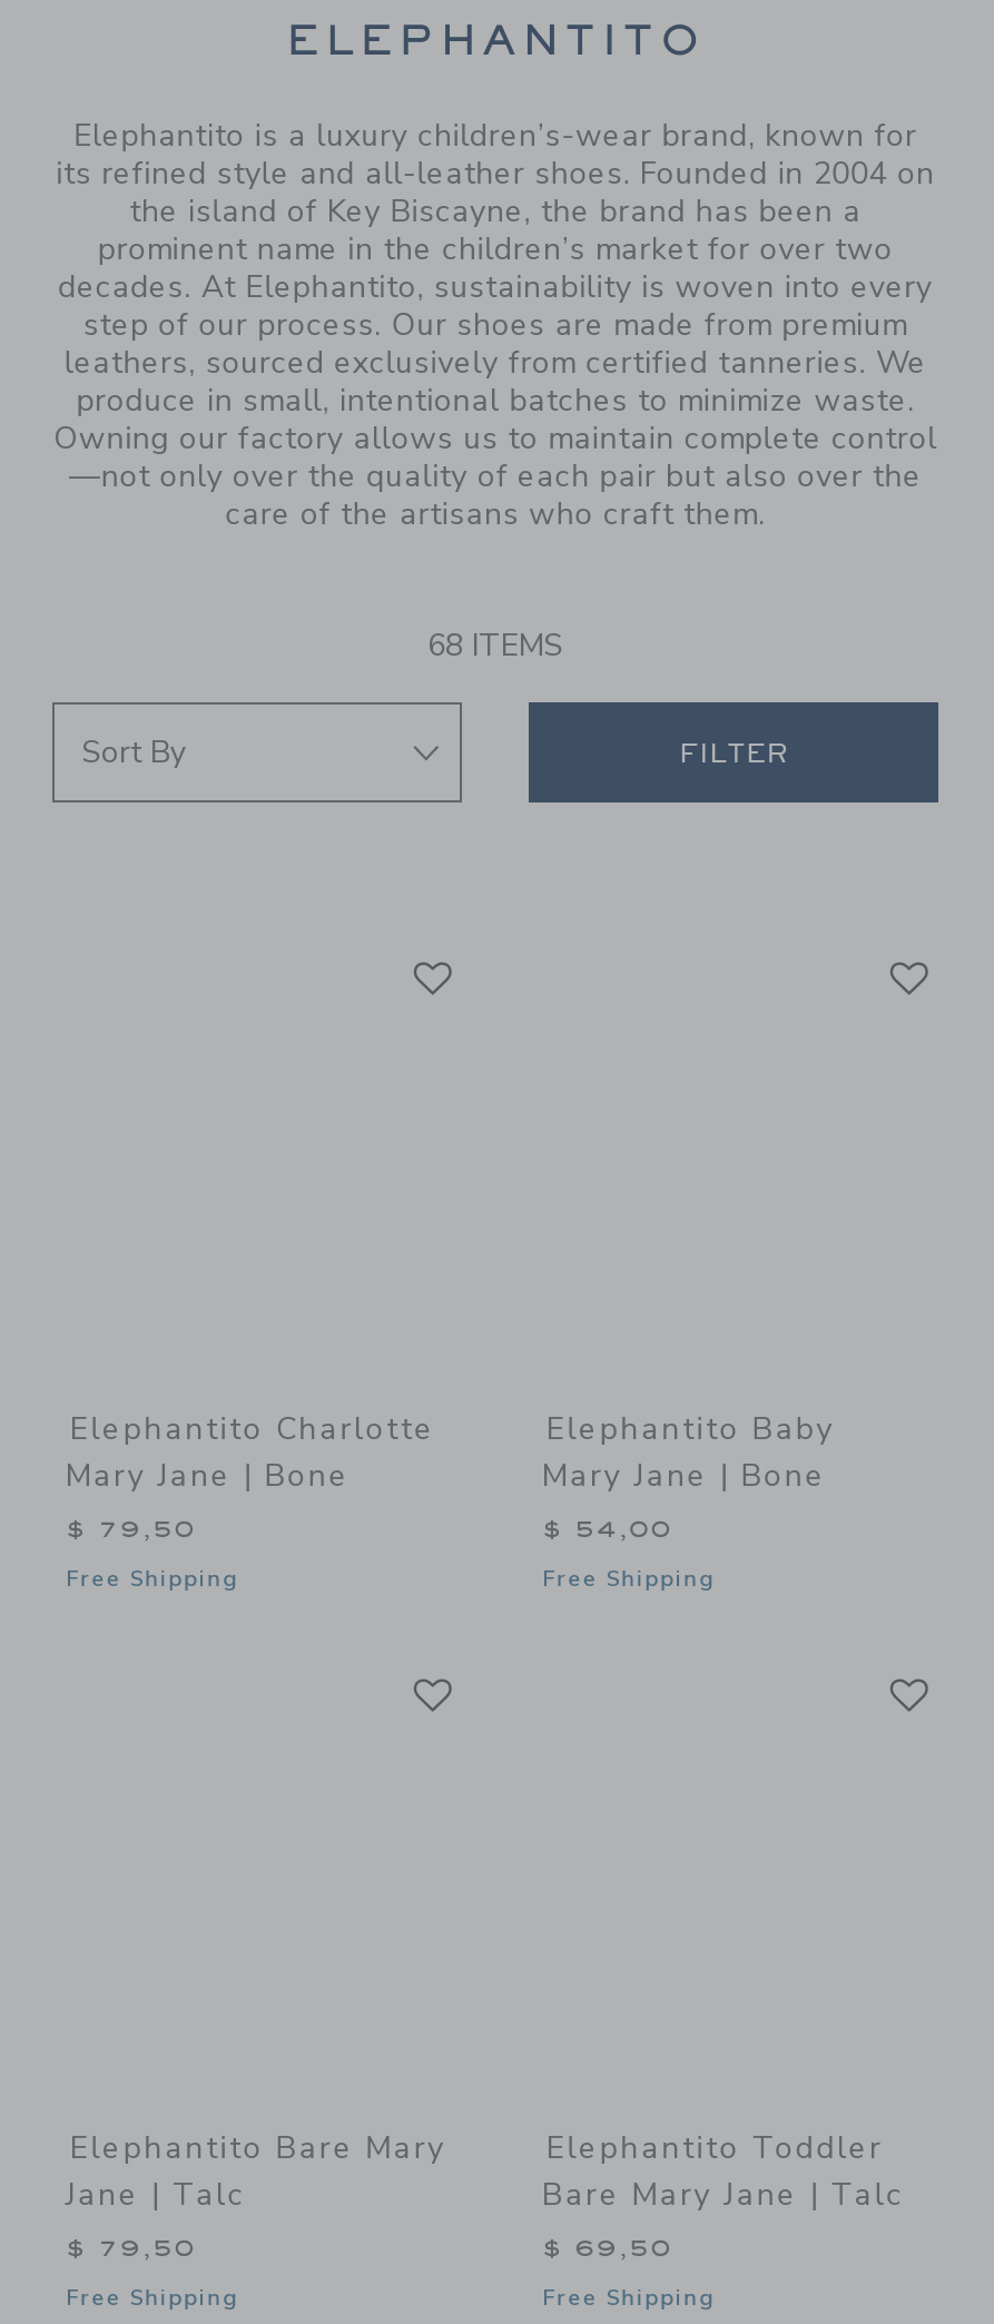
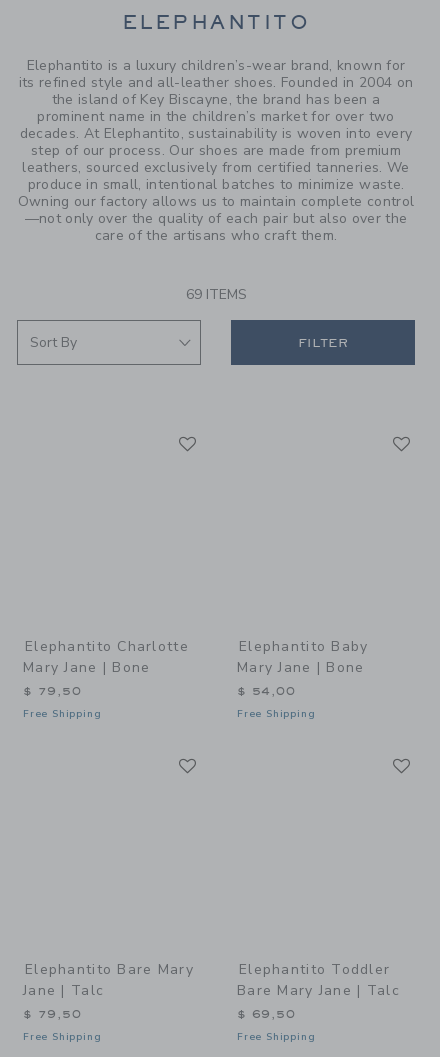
- 68 ITEMS
+ 69 ITEMS
